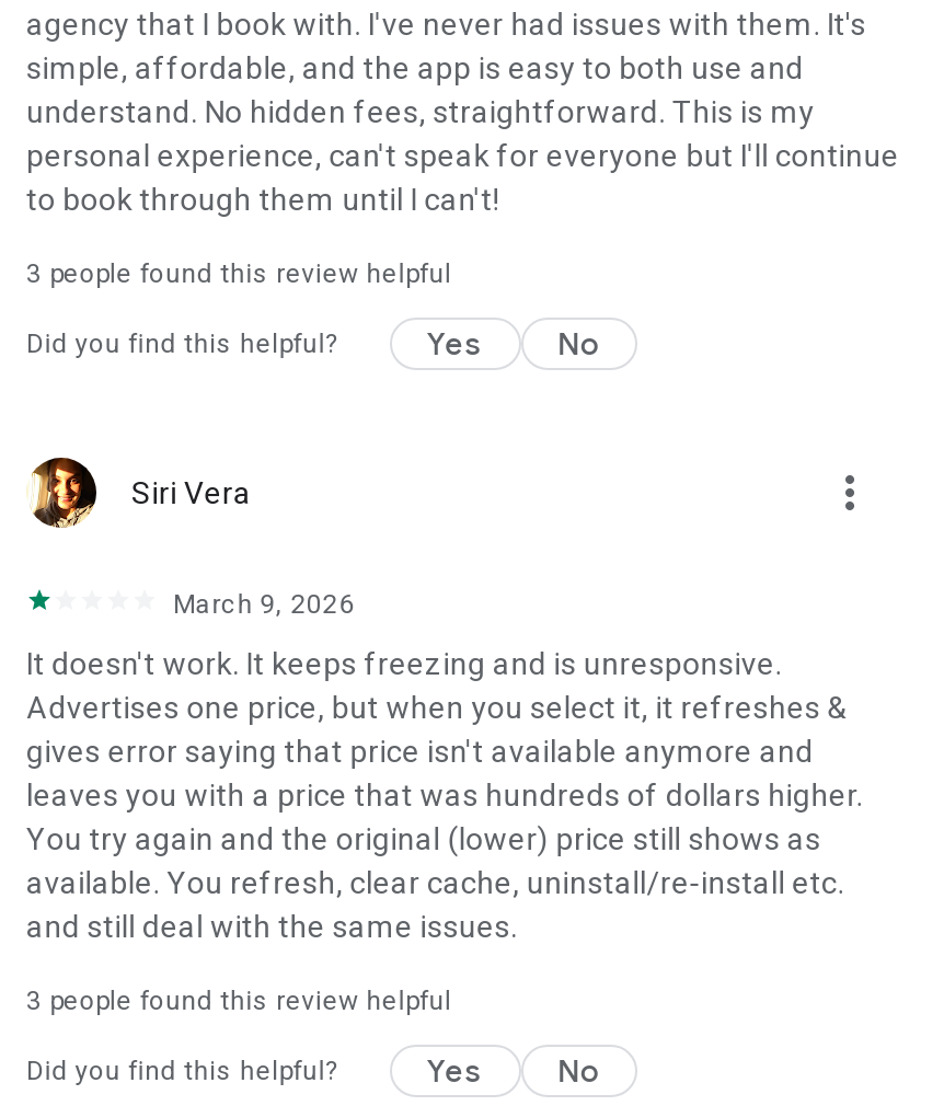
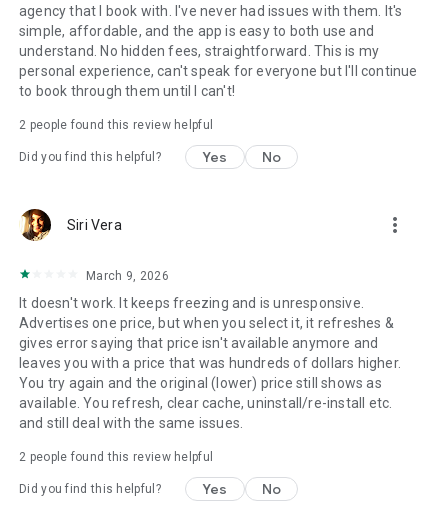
- 3 people found this review helpful
+ 2 people found this review helpful

- 3 people found this review helpful
+ 2 people found this review helpful
